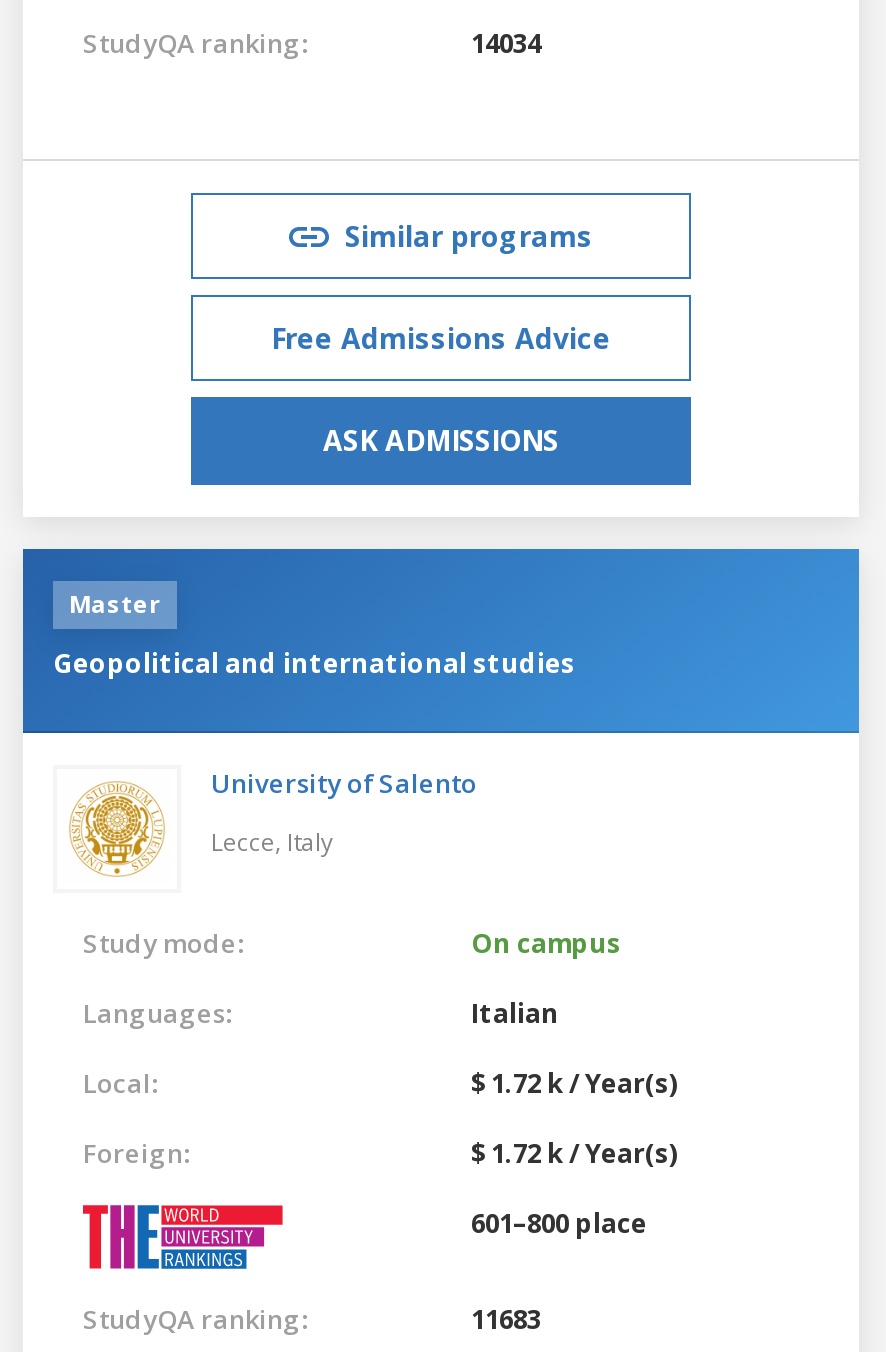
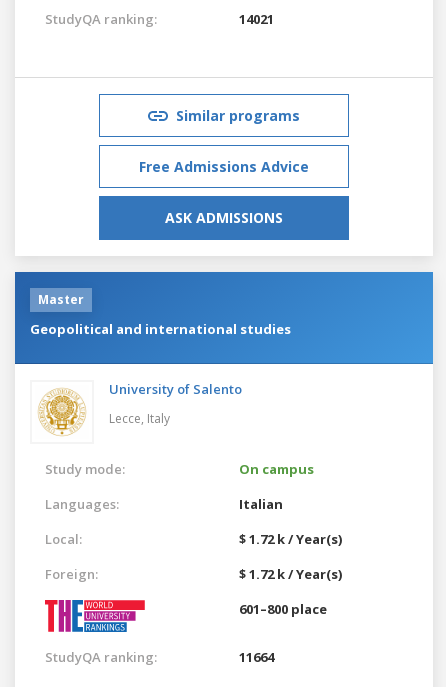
- 14034
+ 14021

- 11683
+ 11664
